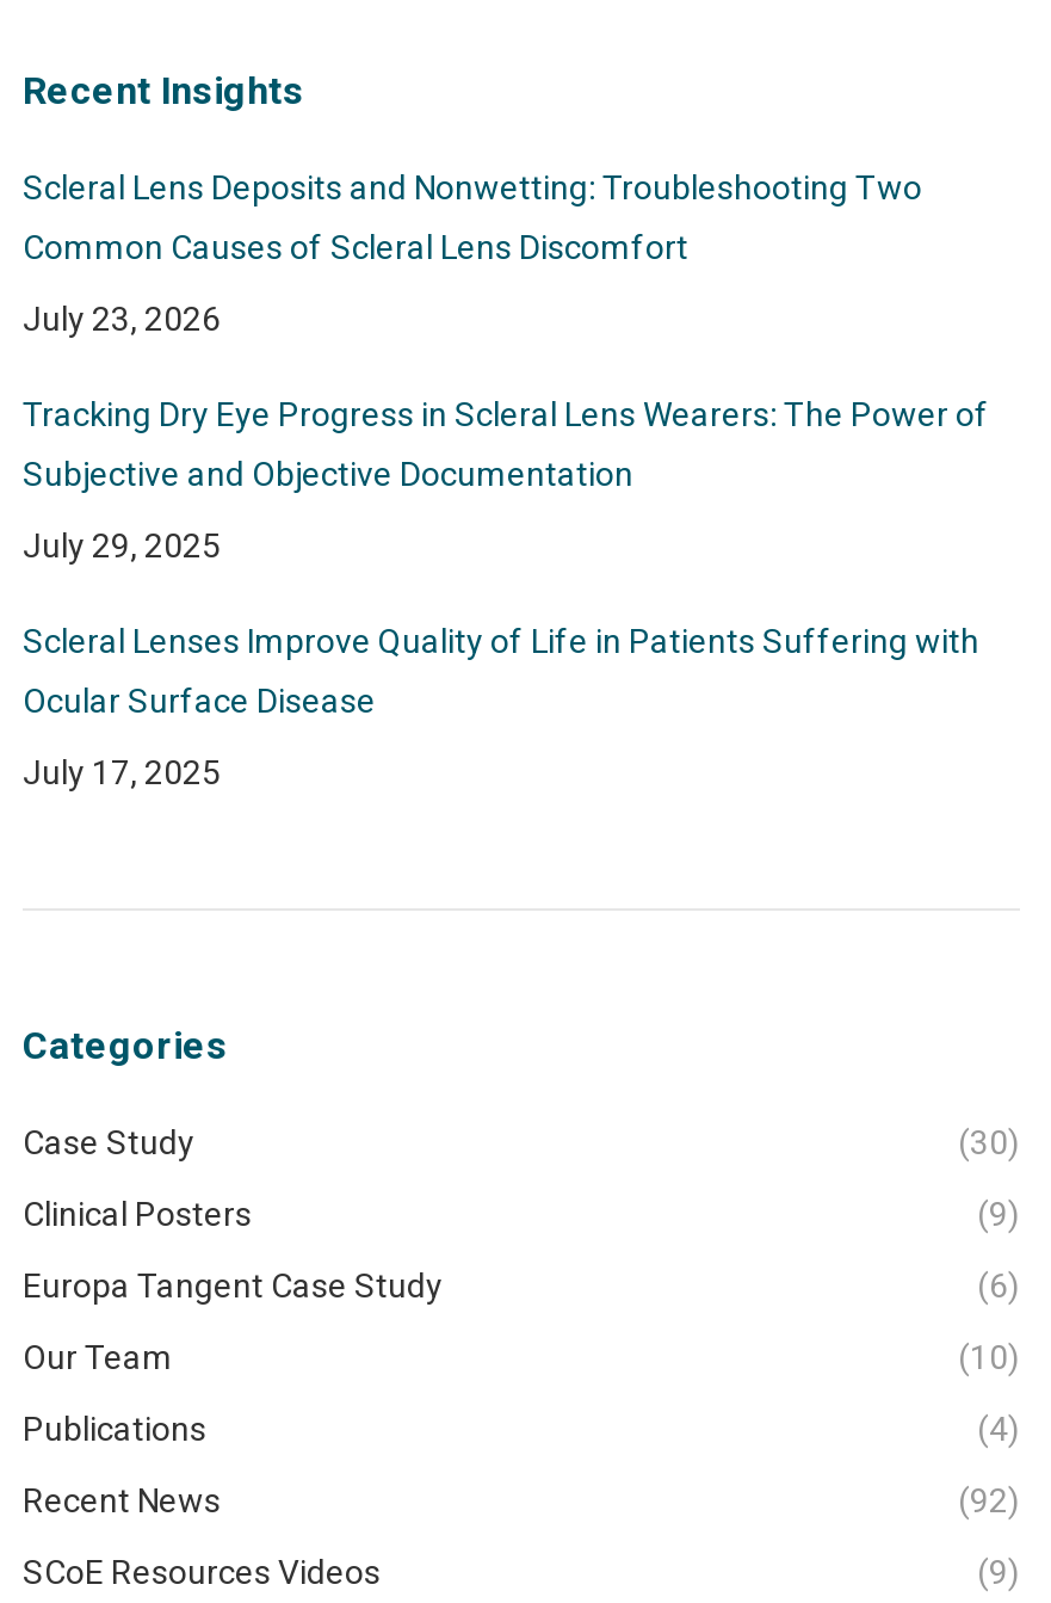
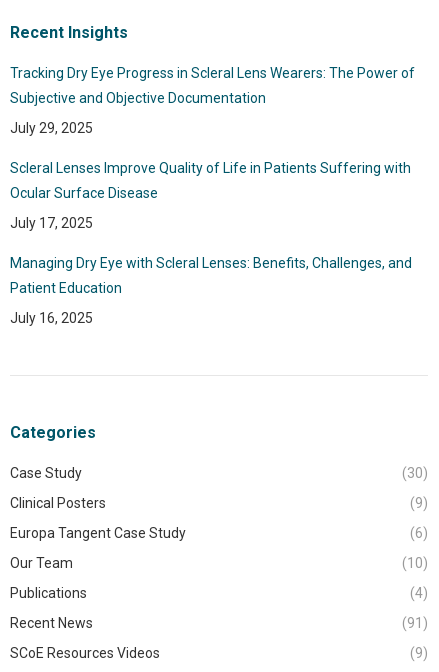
- Scleral Lens Deposits and Nonwetting: Troubleshooting Two
- Common Causes of Scleral Lens Discomfort
- July 23, 2026

moved up: Tracking Dry Eye Progress in Scleral Lens Wearers: The Power of | Subjective and Objective Documentation | July 29, 2025 | Scleral Lenses Improve Quality of Life in Patients Suffering with | Ocular Surface Disease | July 17, 2025

+ Managing Dry Eye with Scleral Lenses: Benefits, Challenges, and
+ Patient Education
+ July 16, 2025

- (92)
+ (91)
